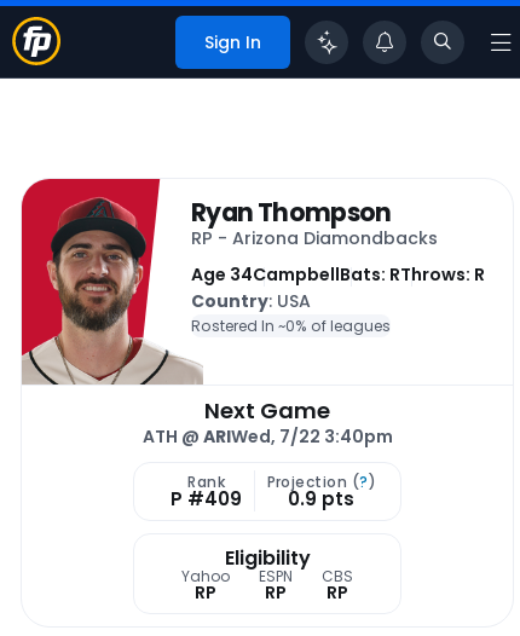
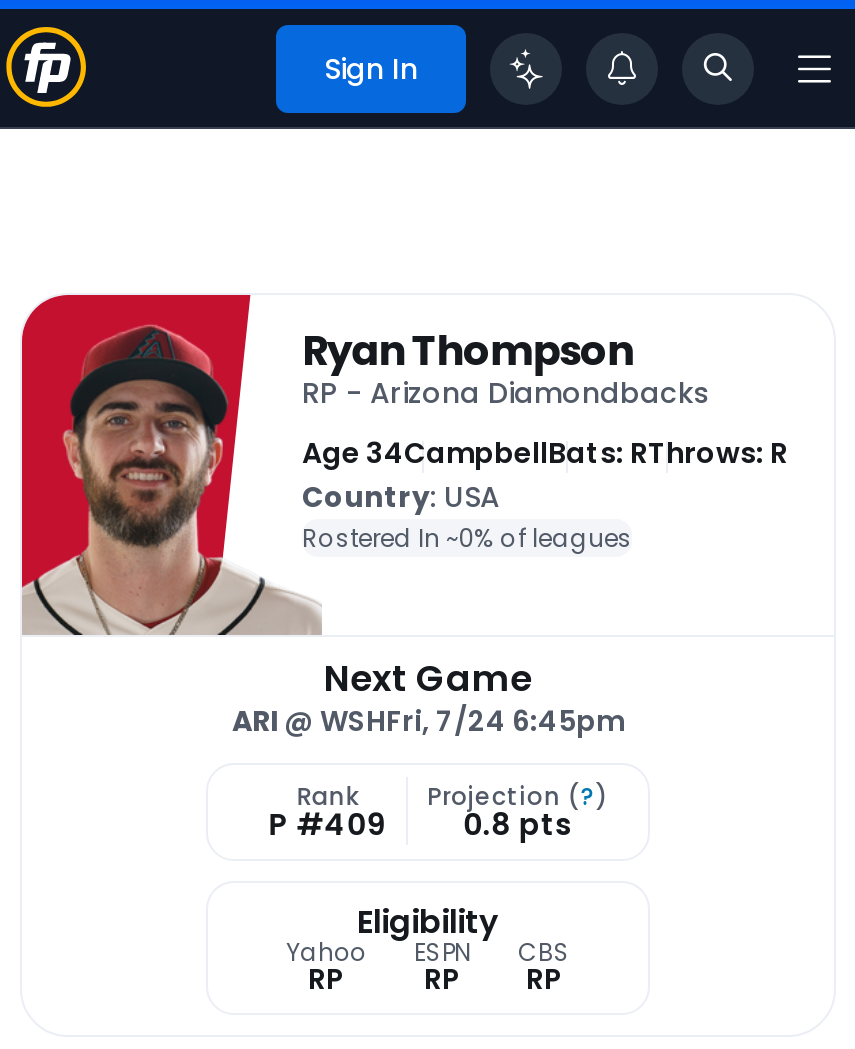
- ATH @ ARIWed, 7/22 3:40pm
+ ARI @ WSHFri, 7/24 6:45pm

- P #409 0.9 pts
+ P #409 0.8 pts
